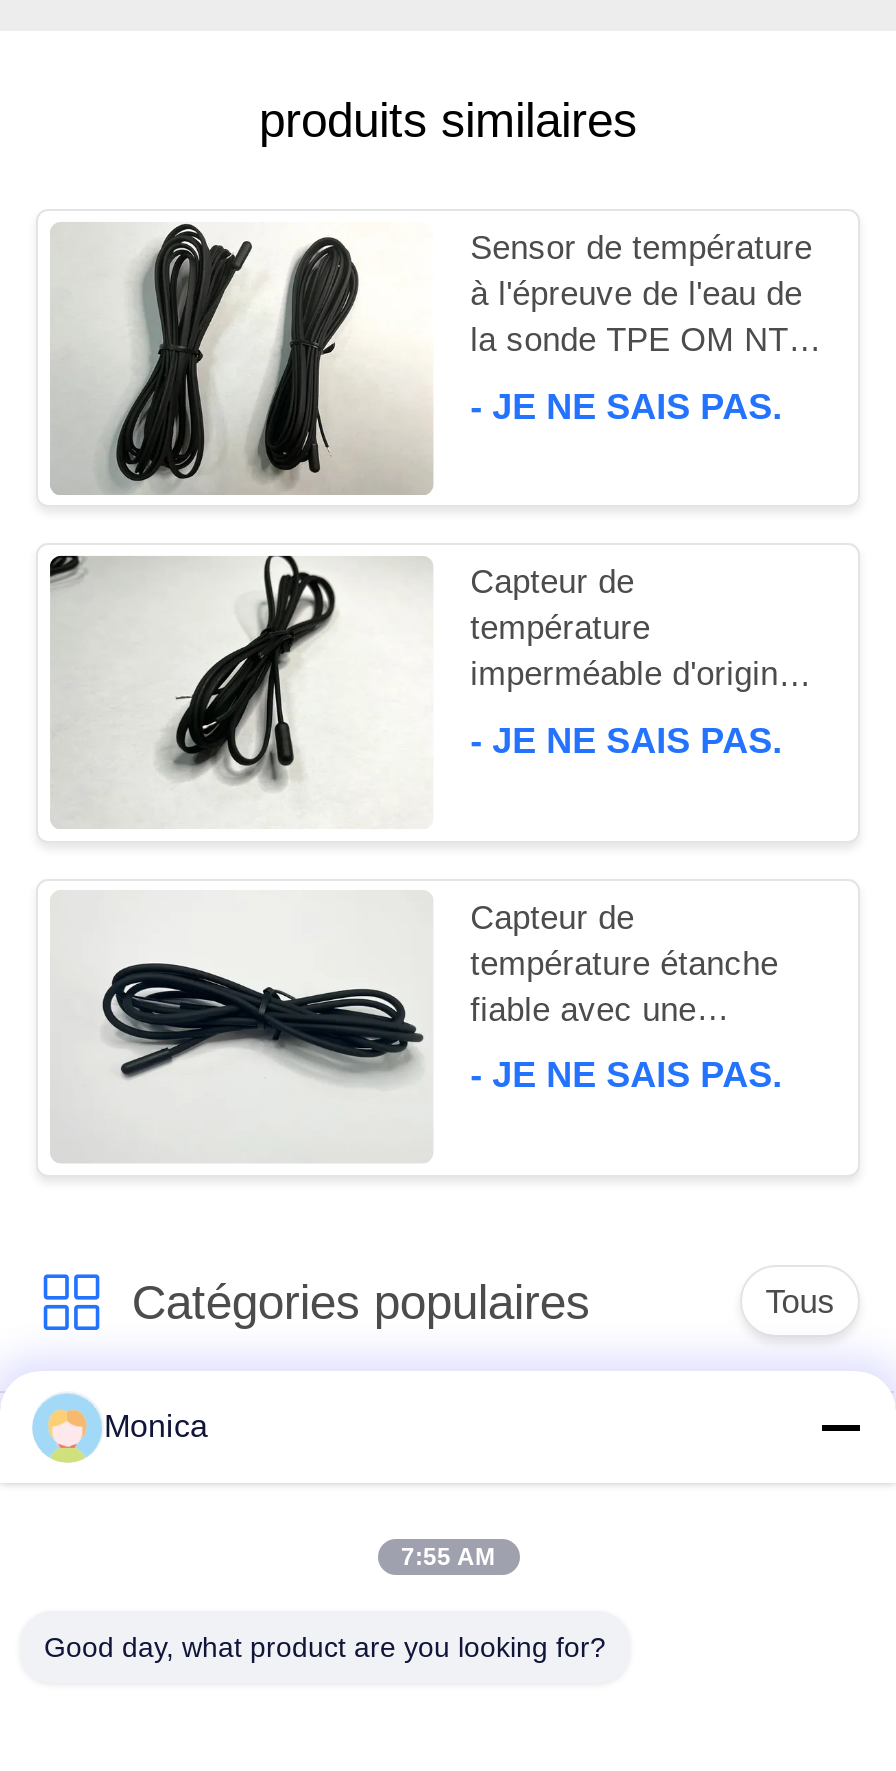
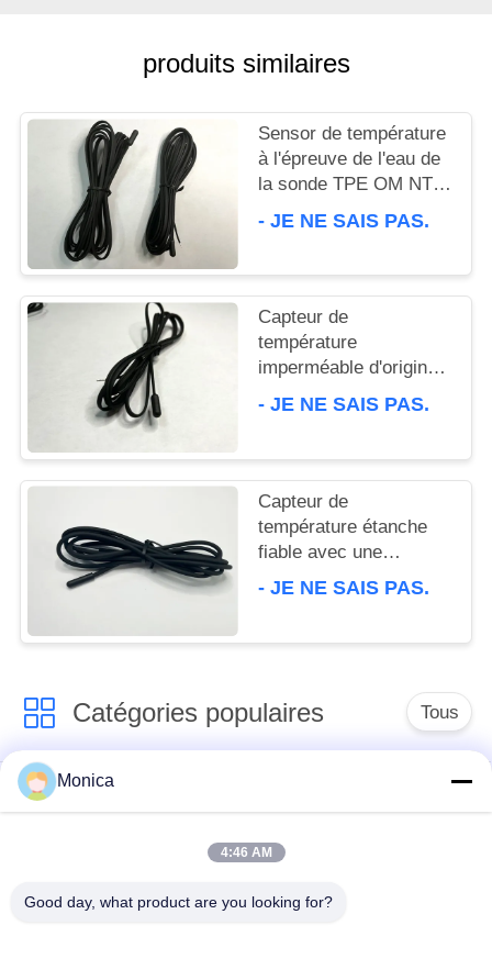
- 7:55 AM
+ 4:46 AM
